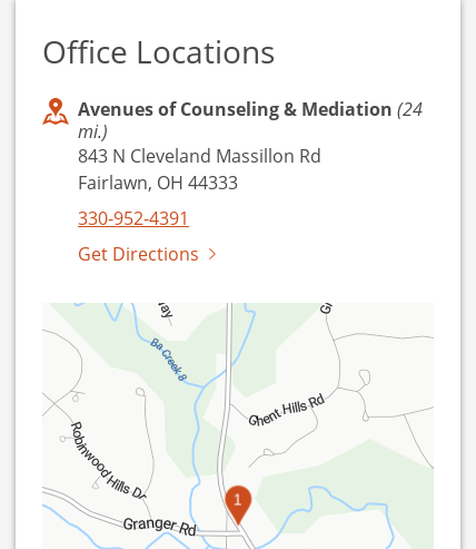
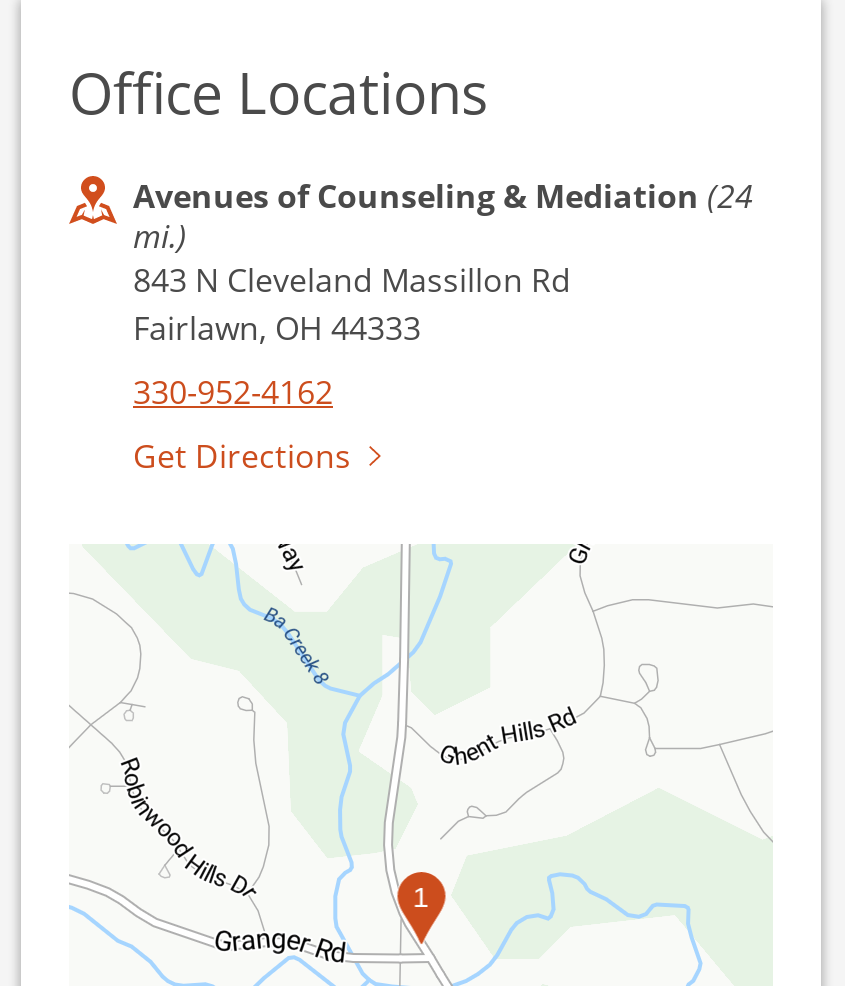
- 330-952-4391
+ 330-952-4162
